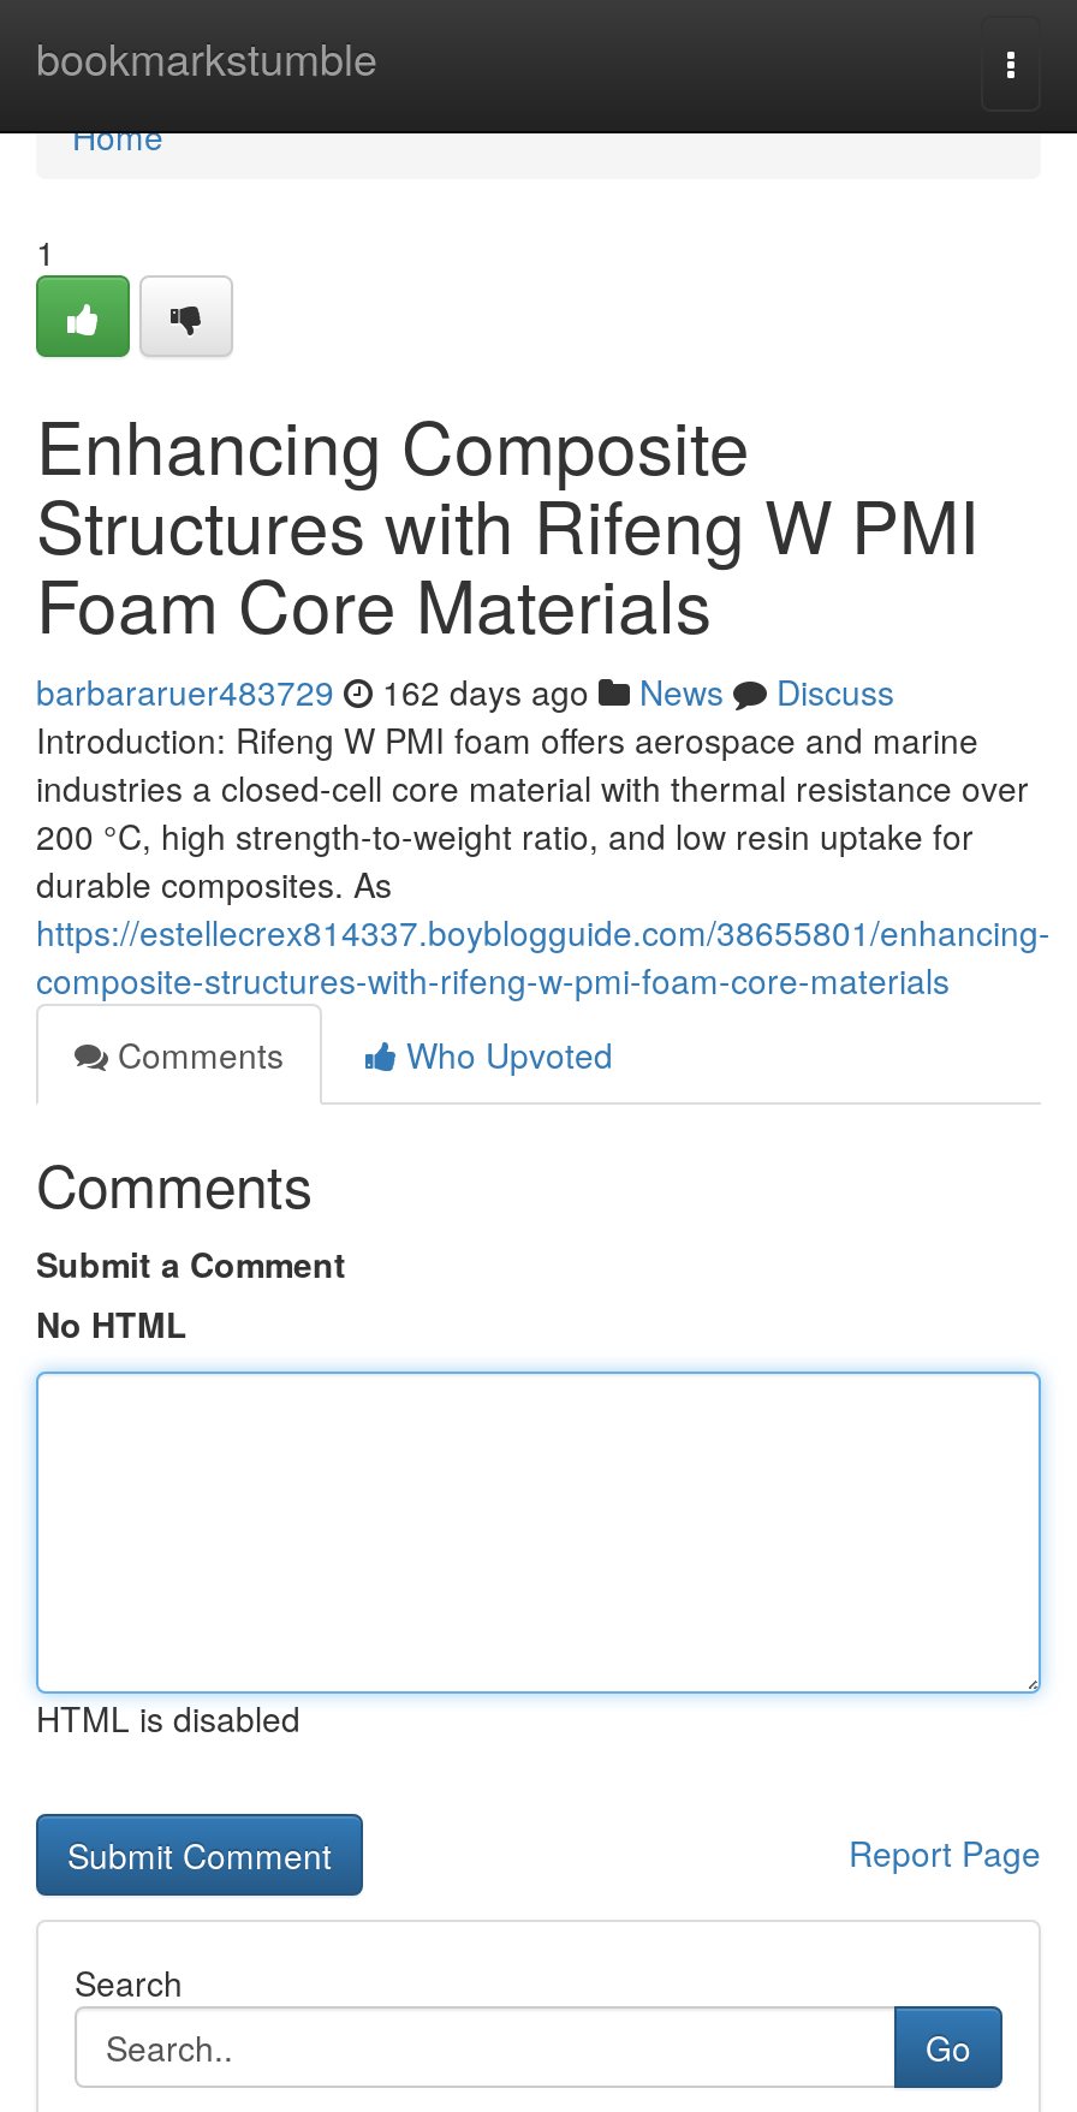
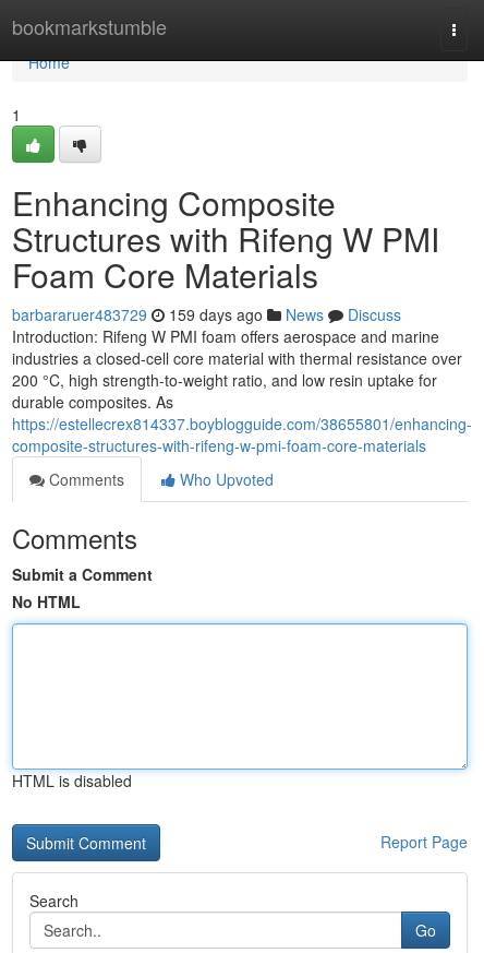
- barbararuer483729 162 days ago News Discuss
+ barbararuer483729 159 days ago News Discuss
